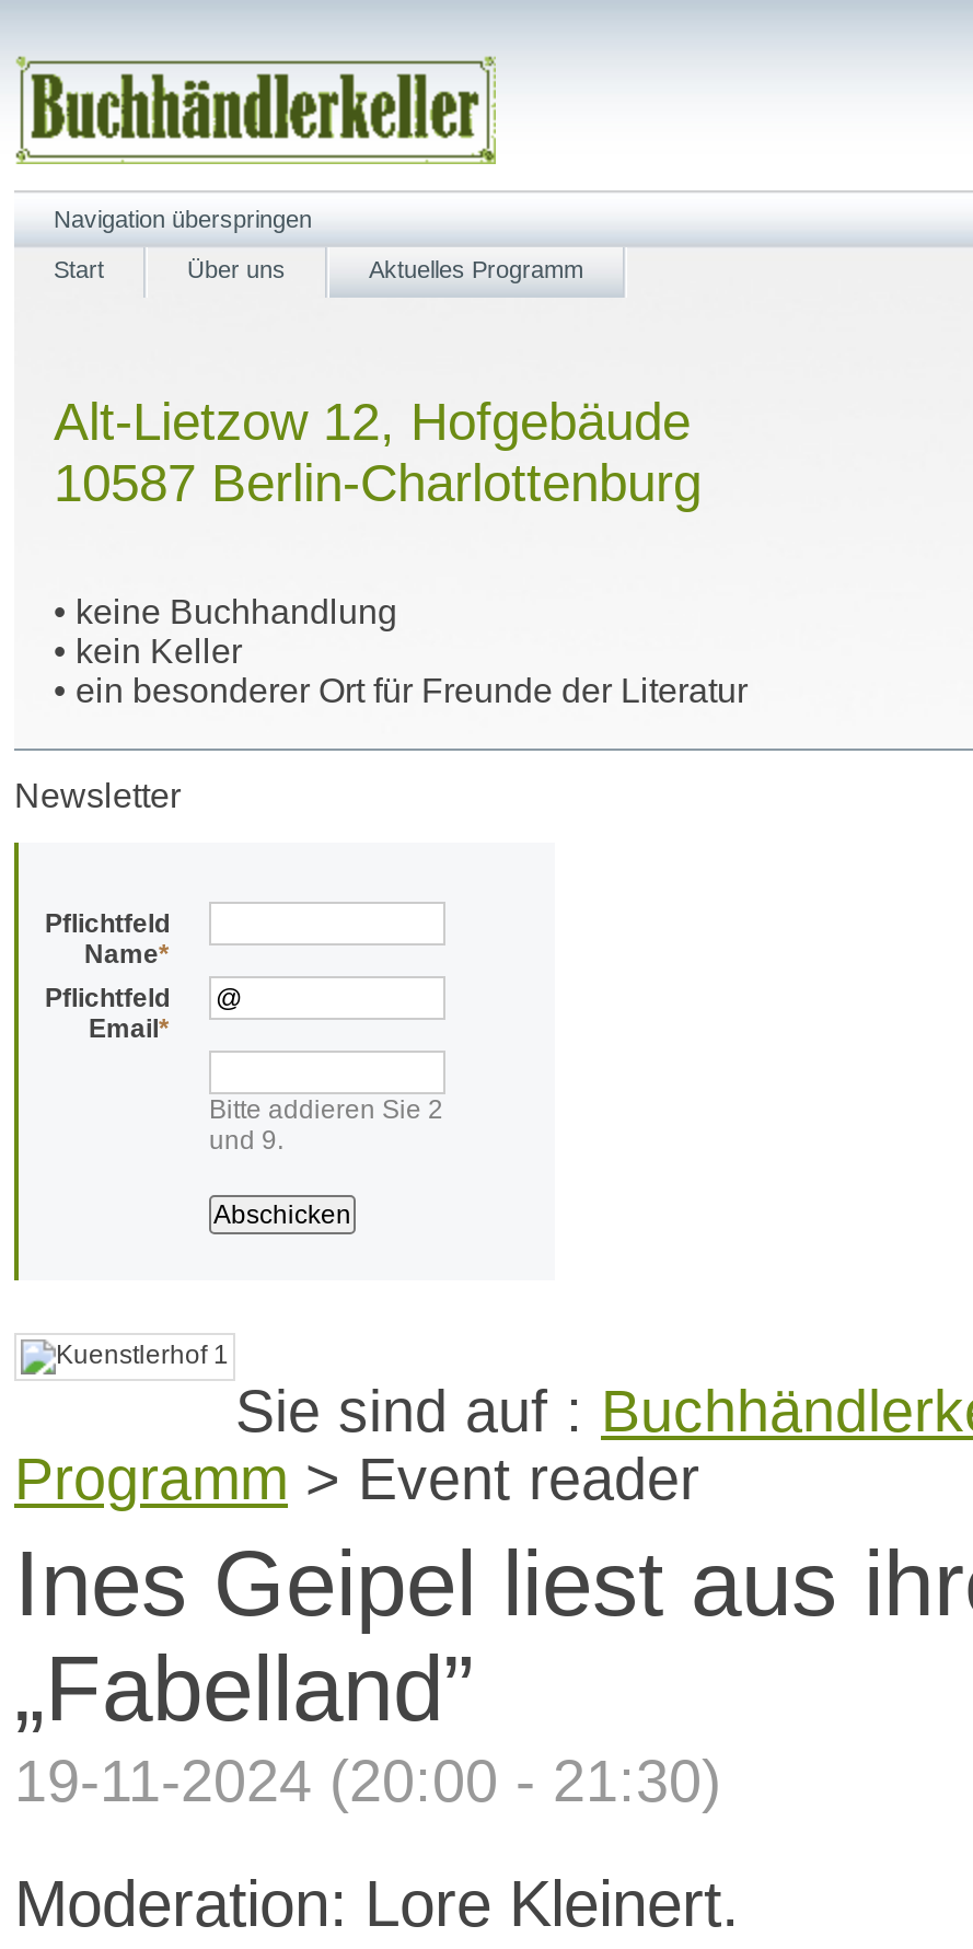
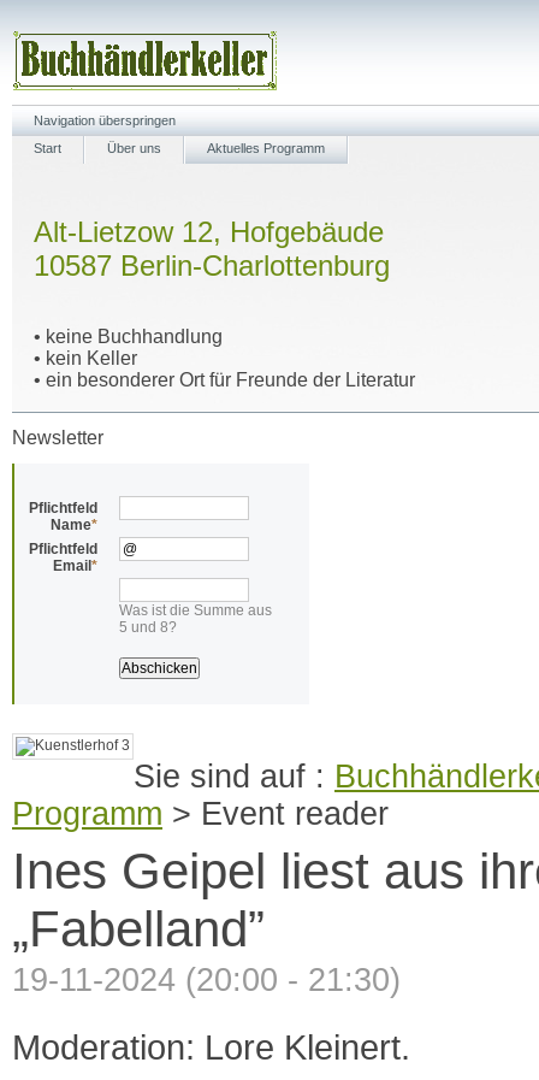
- Bitte addieren Sie 2
- und 9.
+ Was ist die Summe aus
+ 5 und 8?
